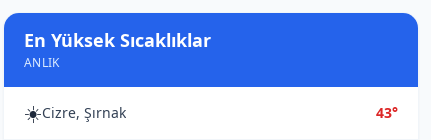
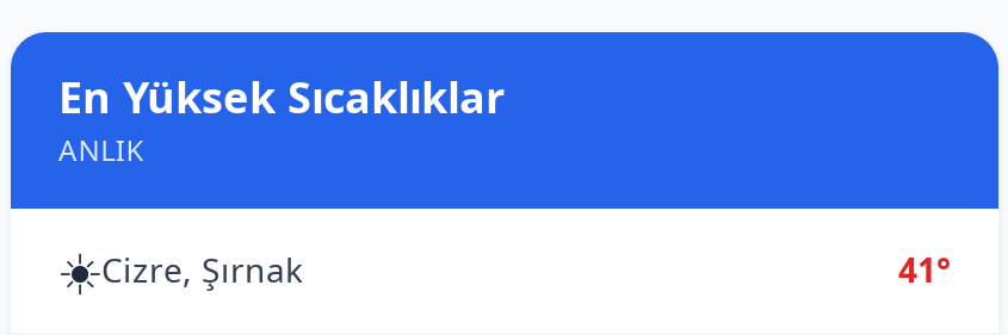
- 43°
+ 41°
